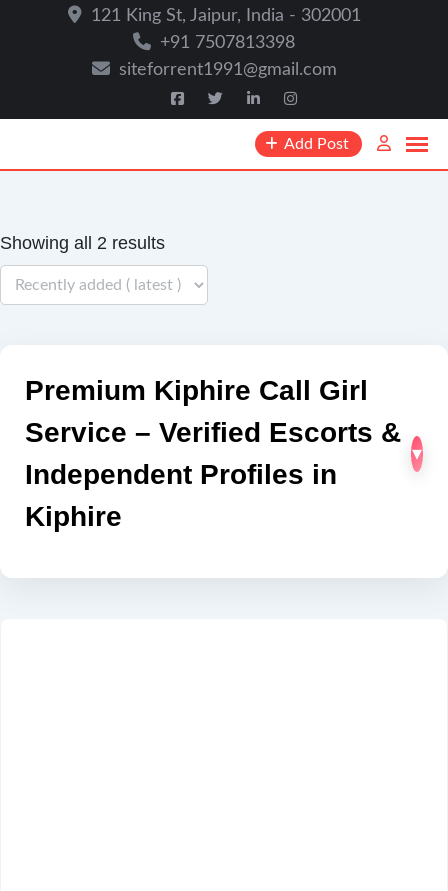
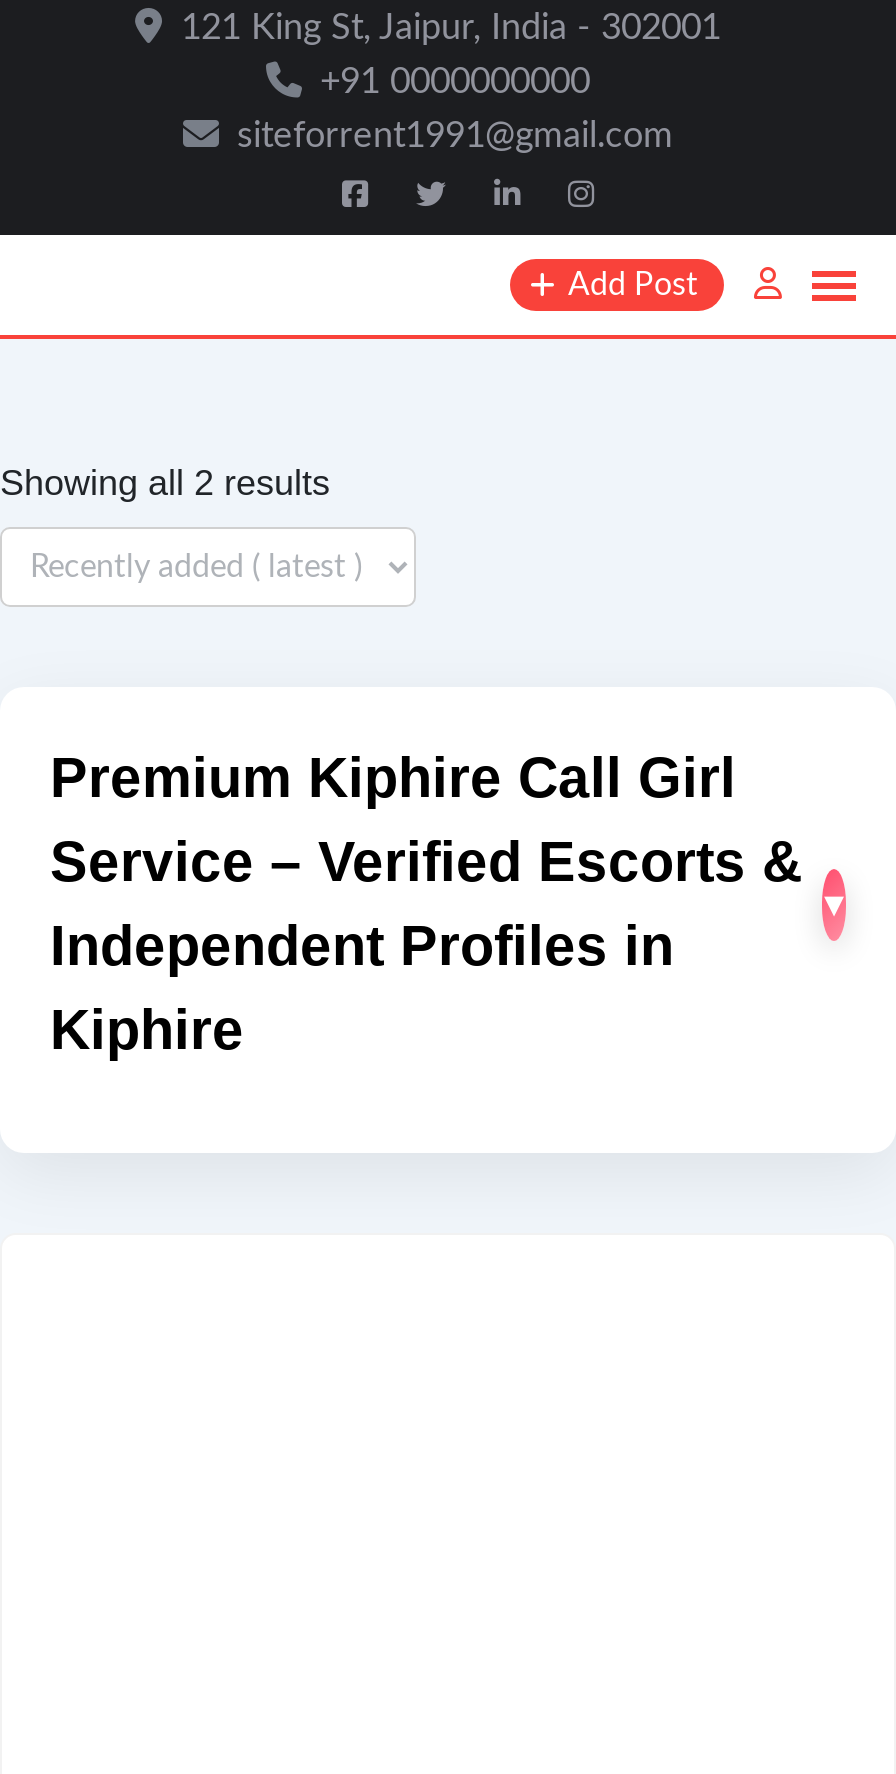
- +91 7507813398
+ +91 0000000000
